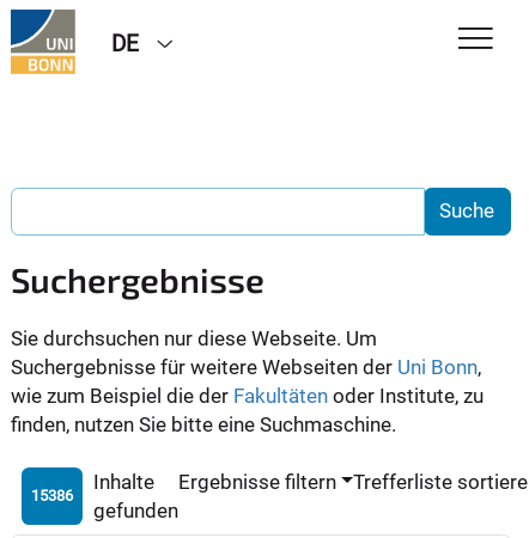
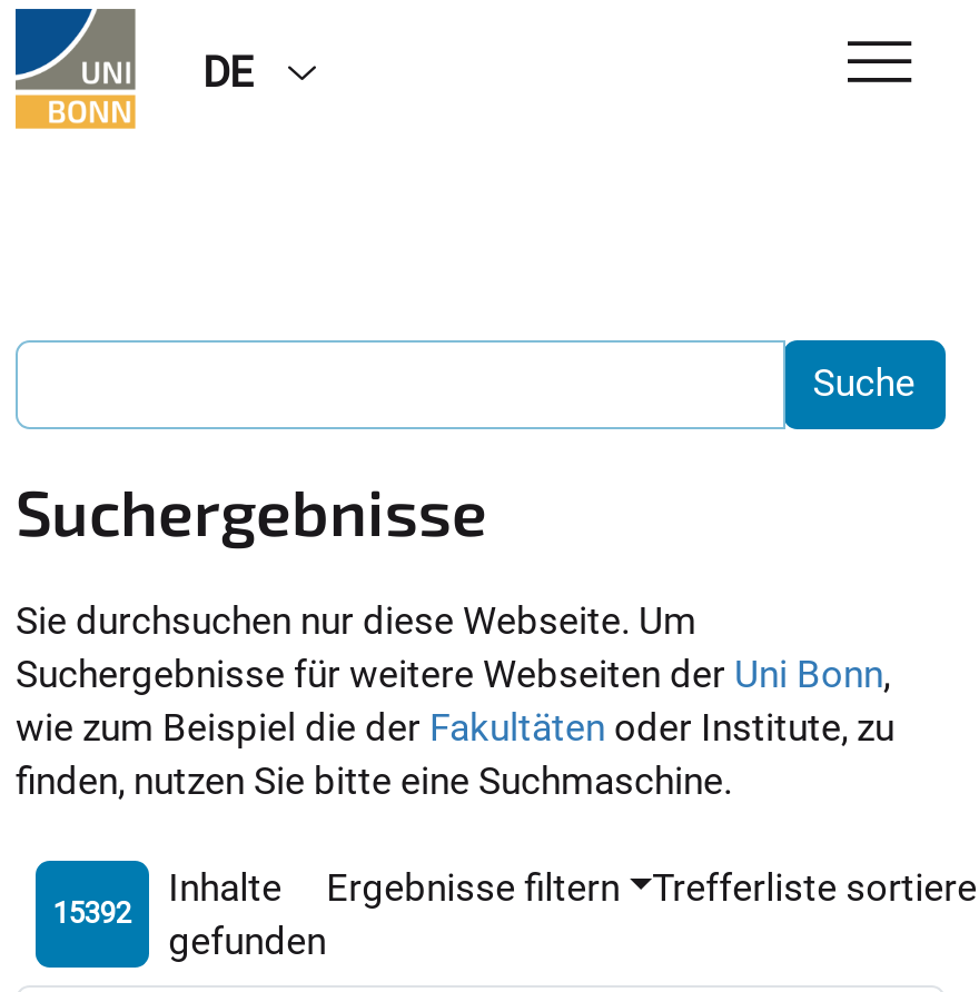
- 15386
+ 15392
